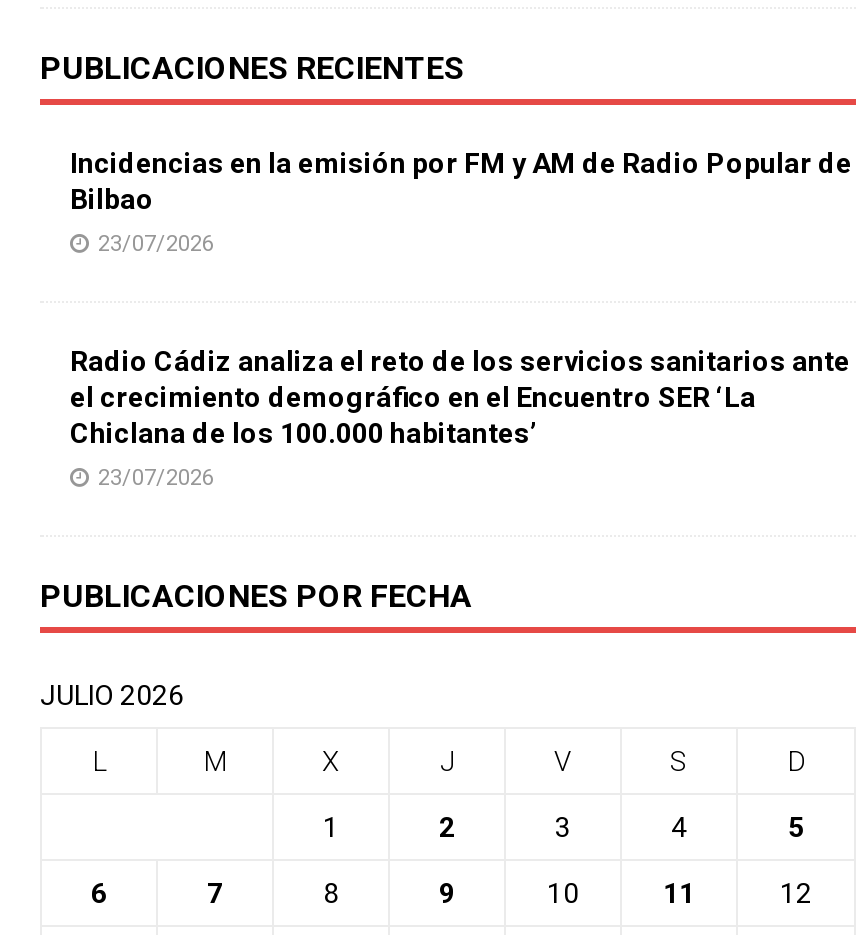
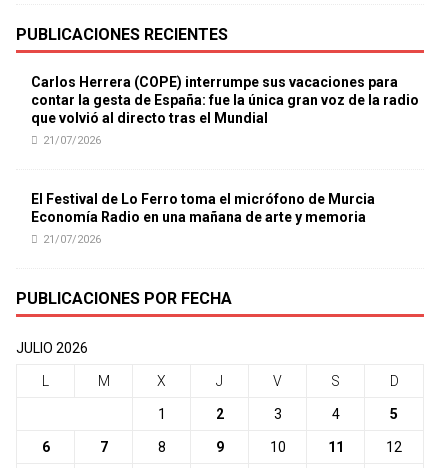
- Incidencias en la emisión por FM y AM de Radio Popular de
- Bilbao
+ Carlos Herrera (COPE) interrumpe sus vacaciones para
+ contar la gesta de España: fue la única gran voz de la radio
+ que volvió al directo tras el Mundial

- 23/07/2026
+ 21/07/2026

- Radio Cádiz analiza el reto de los servicios sanitarios ante
- el crecimiento demográfico en el Encuentro SER ‘La
- Chiclana de los 100.000 habitantes’
+ El Festival de Lo Ferro toma el micrófono de Murcia
+ Economía Radio en una mañana de arte y memoria

- 23/07/2026
+ 21/07/2026
